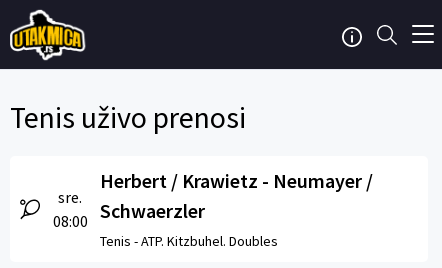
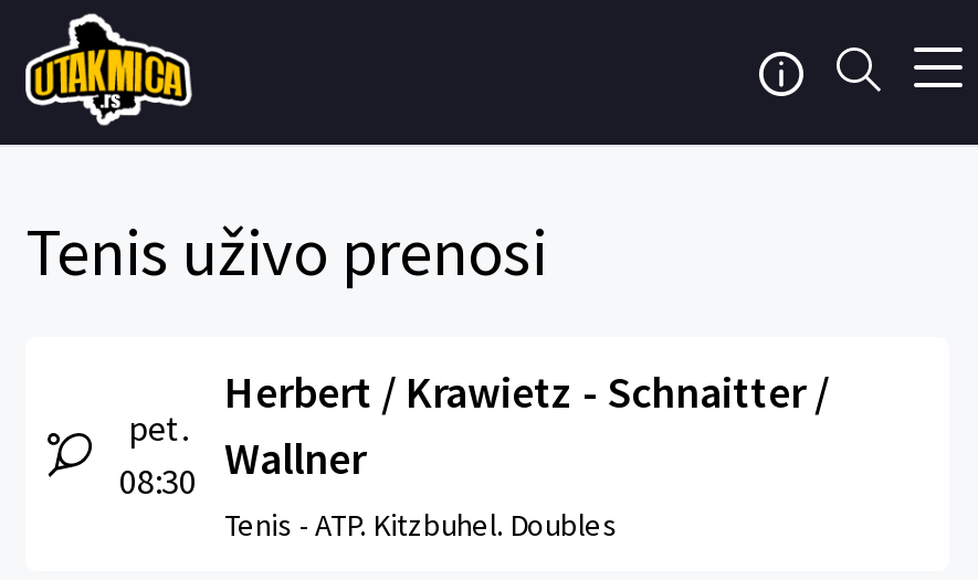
- Herbert / Krawietz - Neumayer /
- Schwaerzler
+ Herbert / Krawietz - Schnaitter /
+ Wallner

- sre.
- 08:00
+ pet.
+ 08:30
